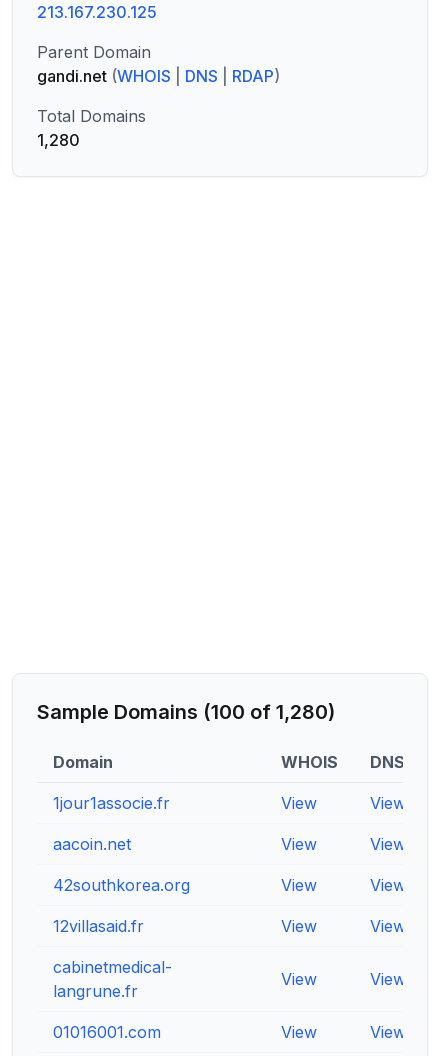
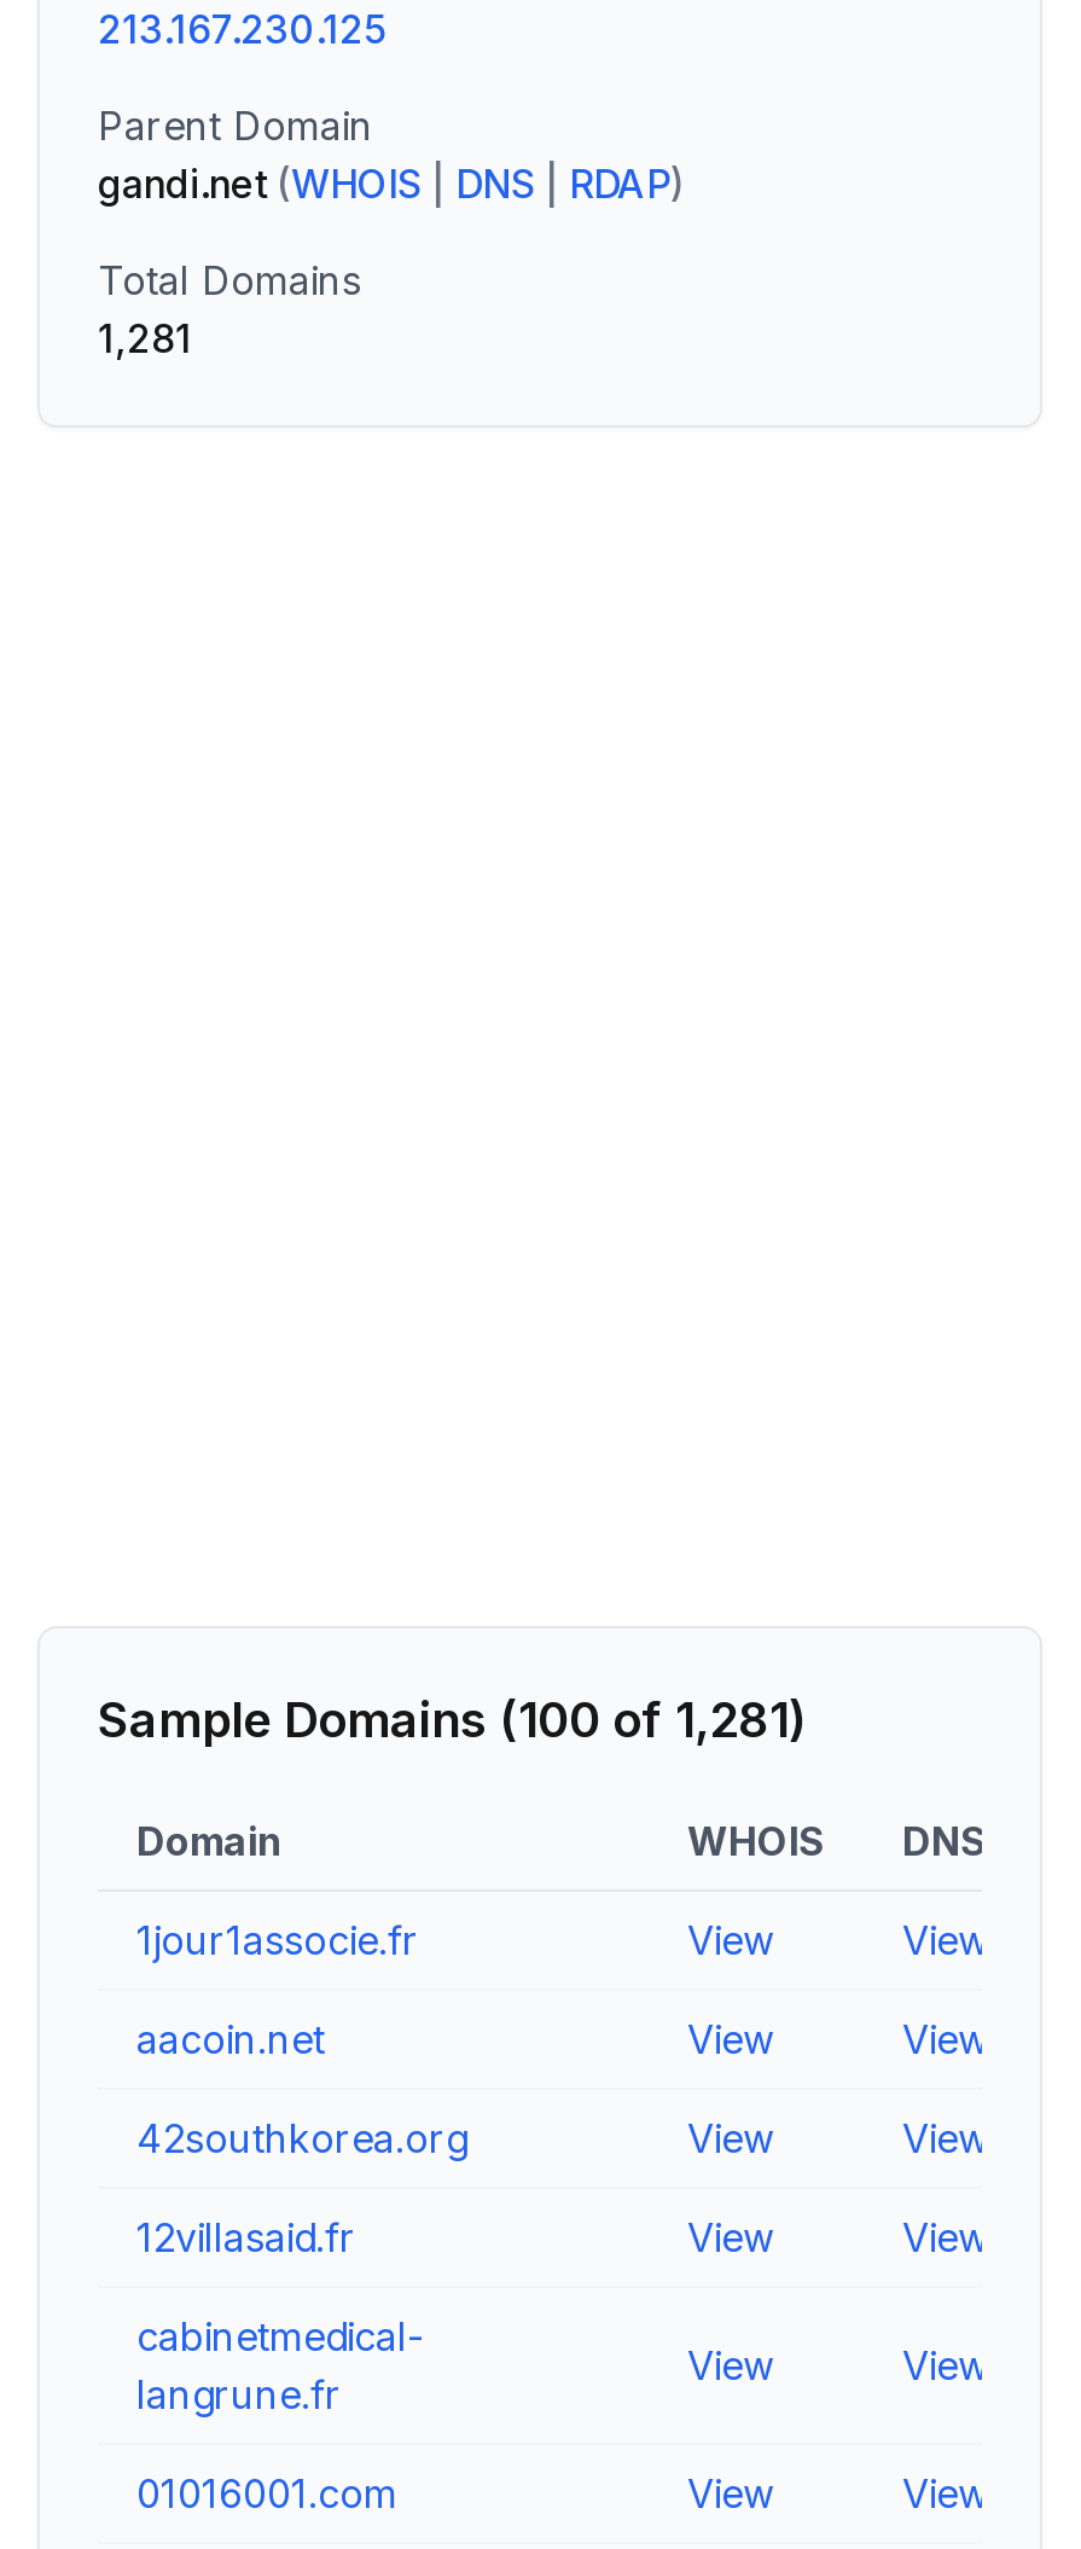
- 1,280
+ 1,281

- Sample Domains (100 of 1,280)
+ Sample Domains (100 of 1,281)
